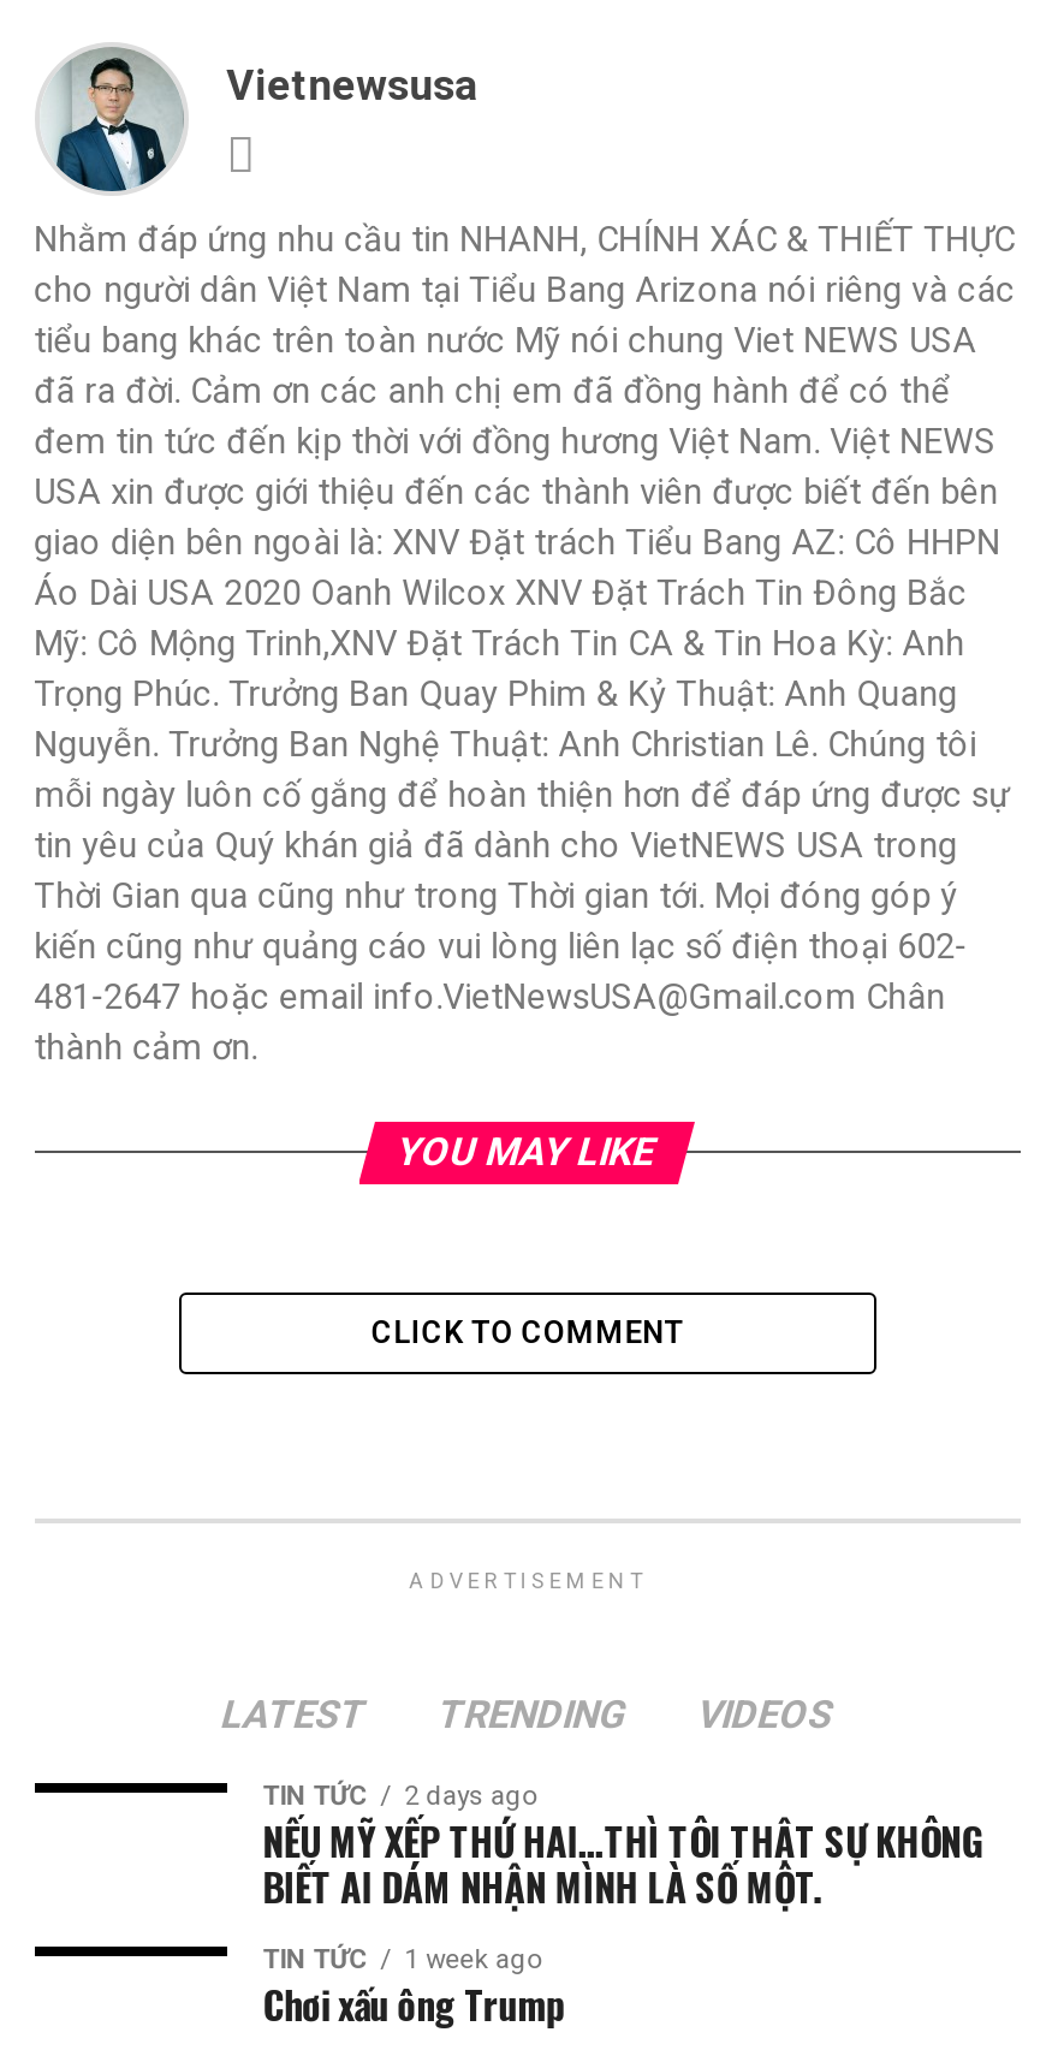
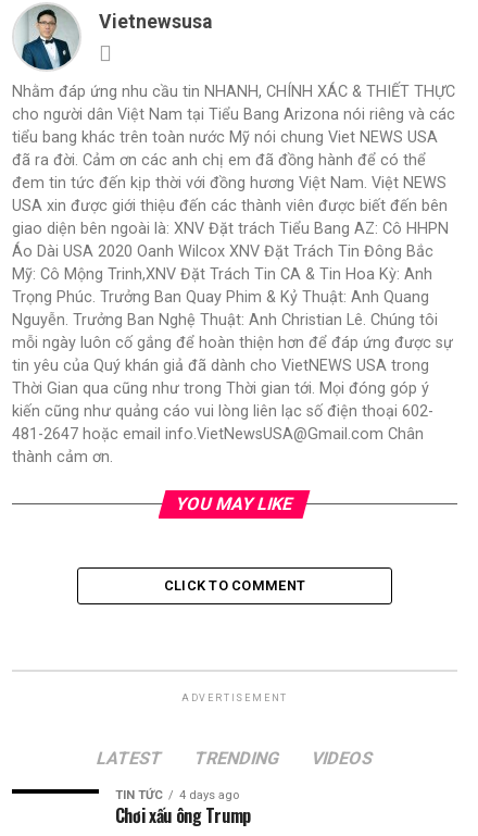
- 2 days ago
- NẾU MỸ XẾP THỨ HAI…THÌ TÔI THẬT SỰ KHÔNG
- BIẾT AI DÁM NHẬN MÌNH LÀ SỐ MỘT.
- TIN TỨC
- 1 week ago
+ 4 days ago
